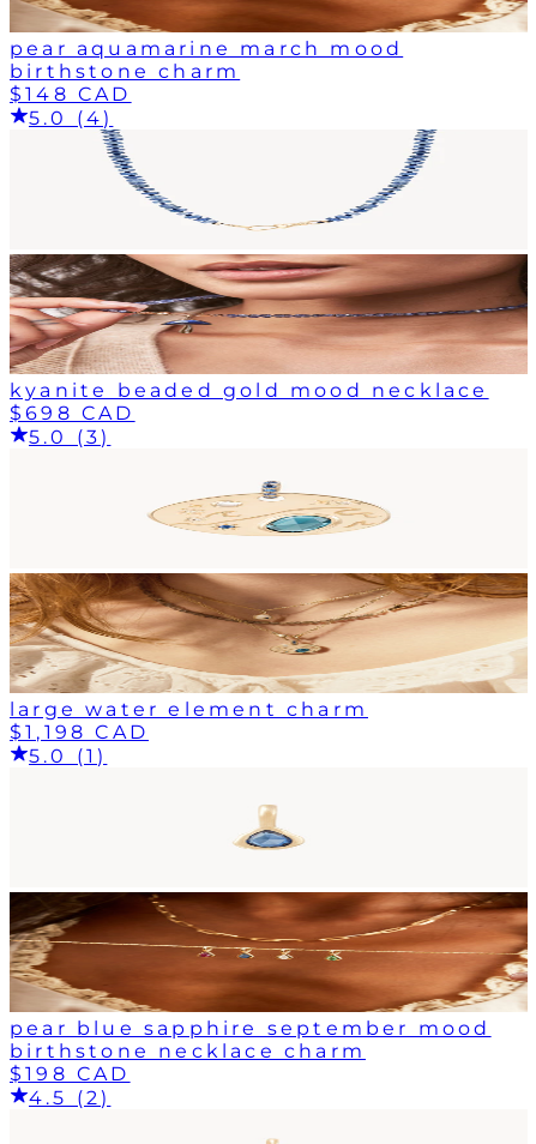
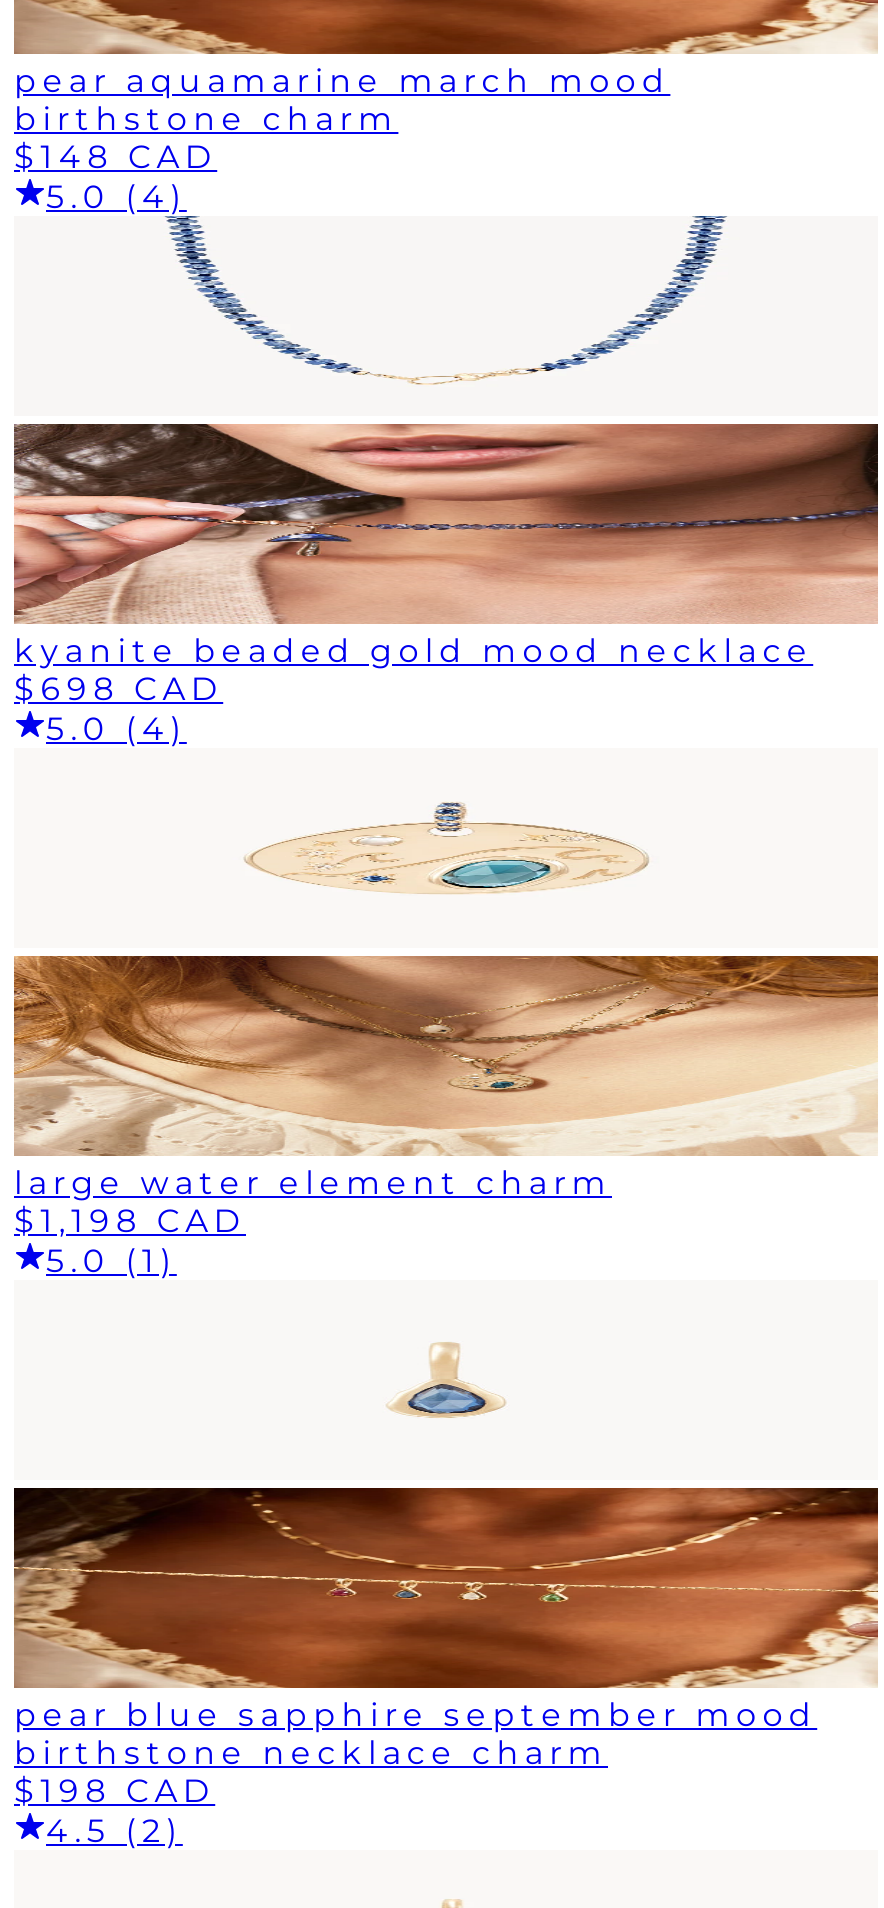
- 5.0 (3)
+ 5.0 (4)
